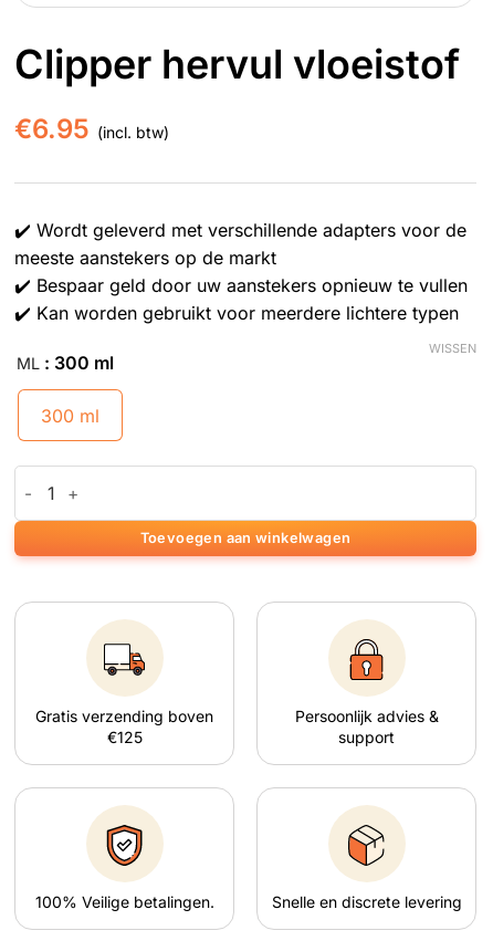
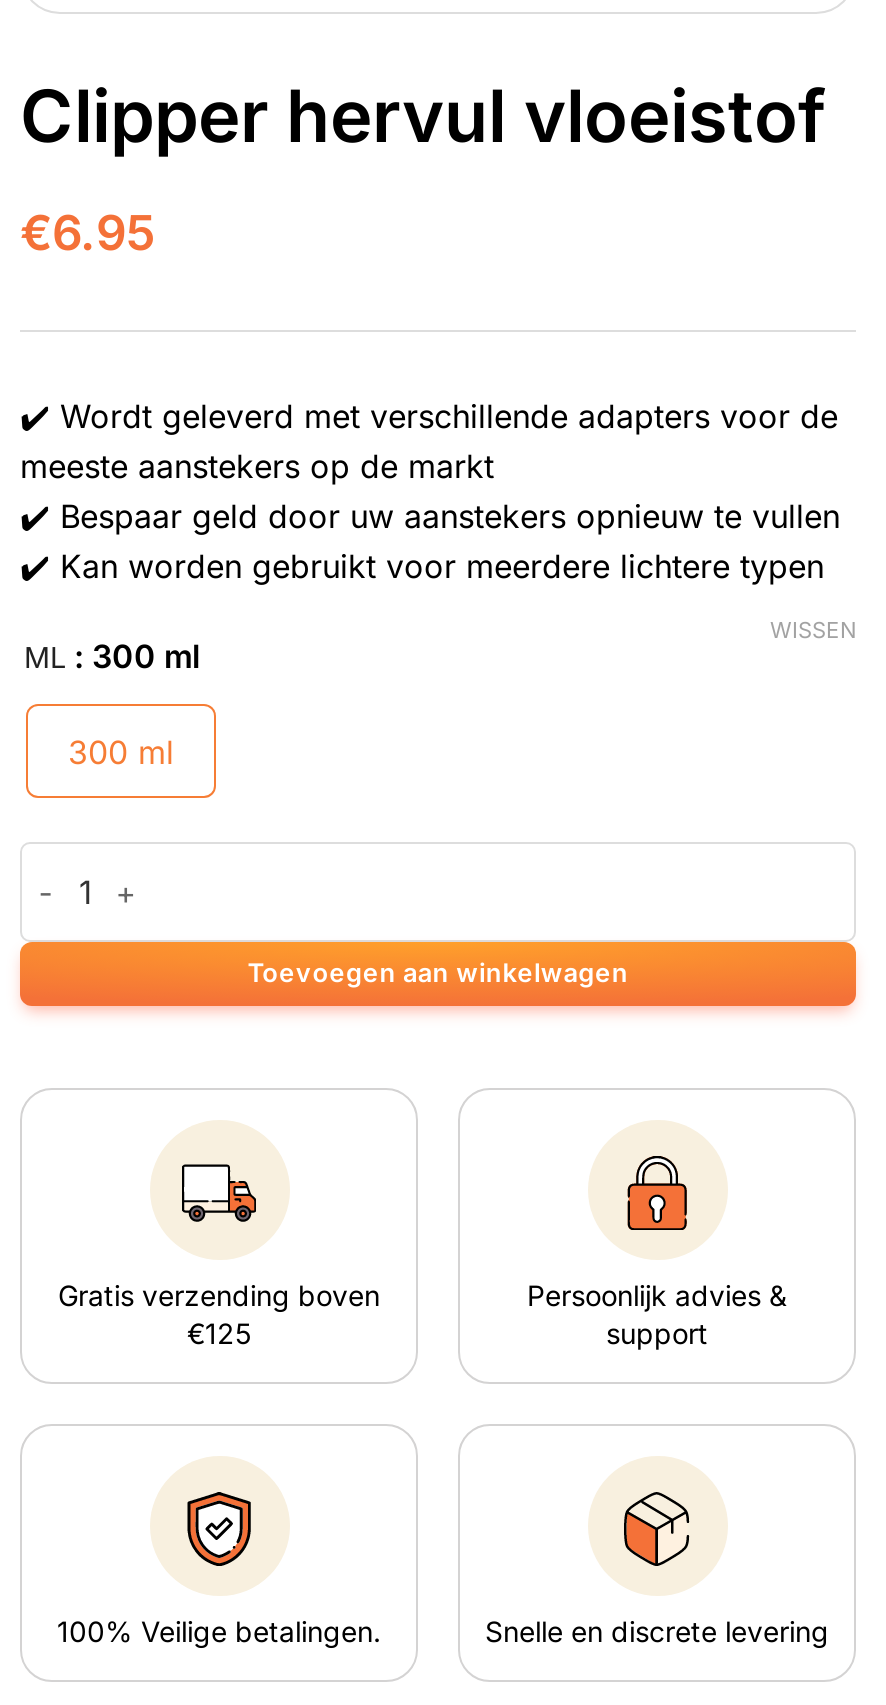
- €6.95 (incl. btw)
+ €6.95
